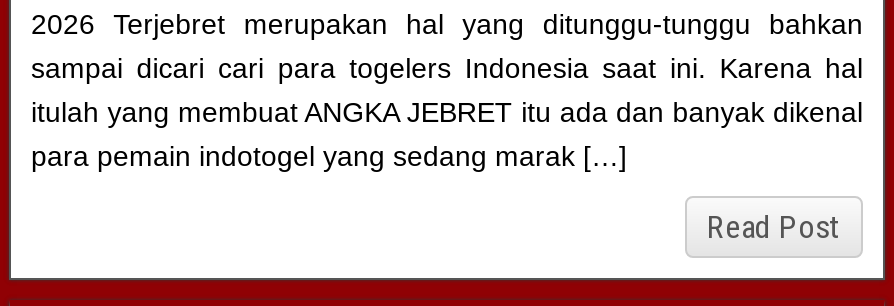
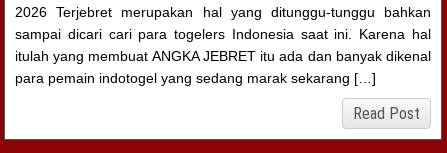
- para pemain indotogel yang sedang marak […]
+ para pemain indotogel yang sedang marak sekarang […]
